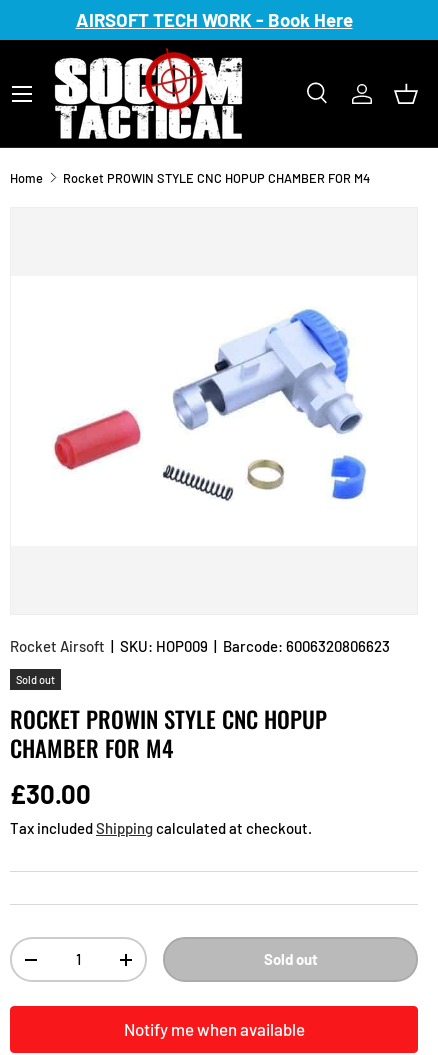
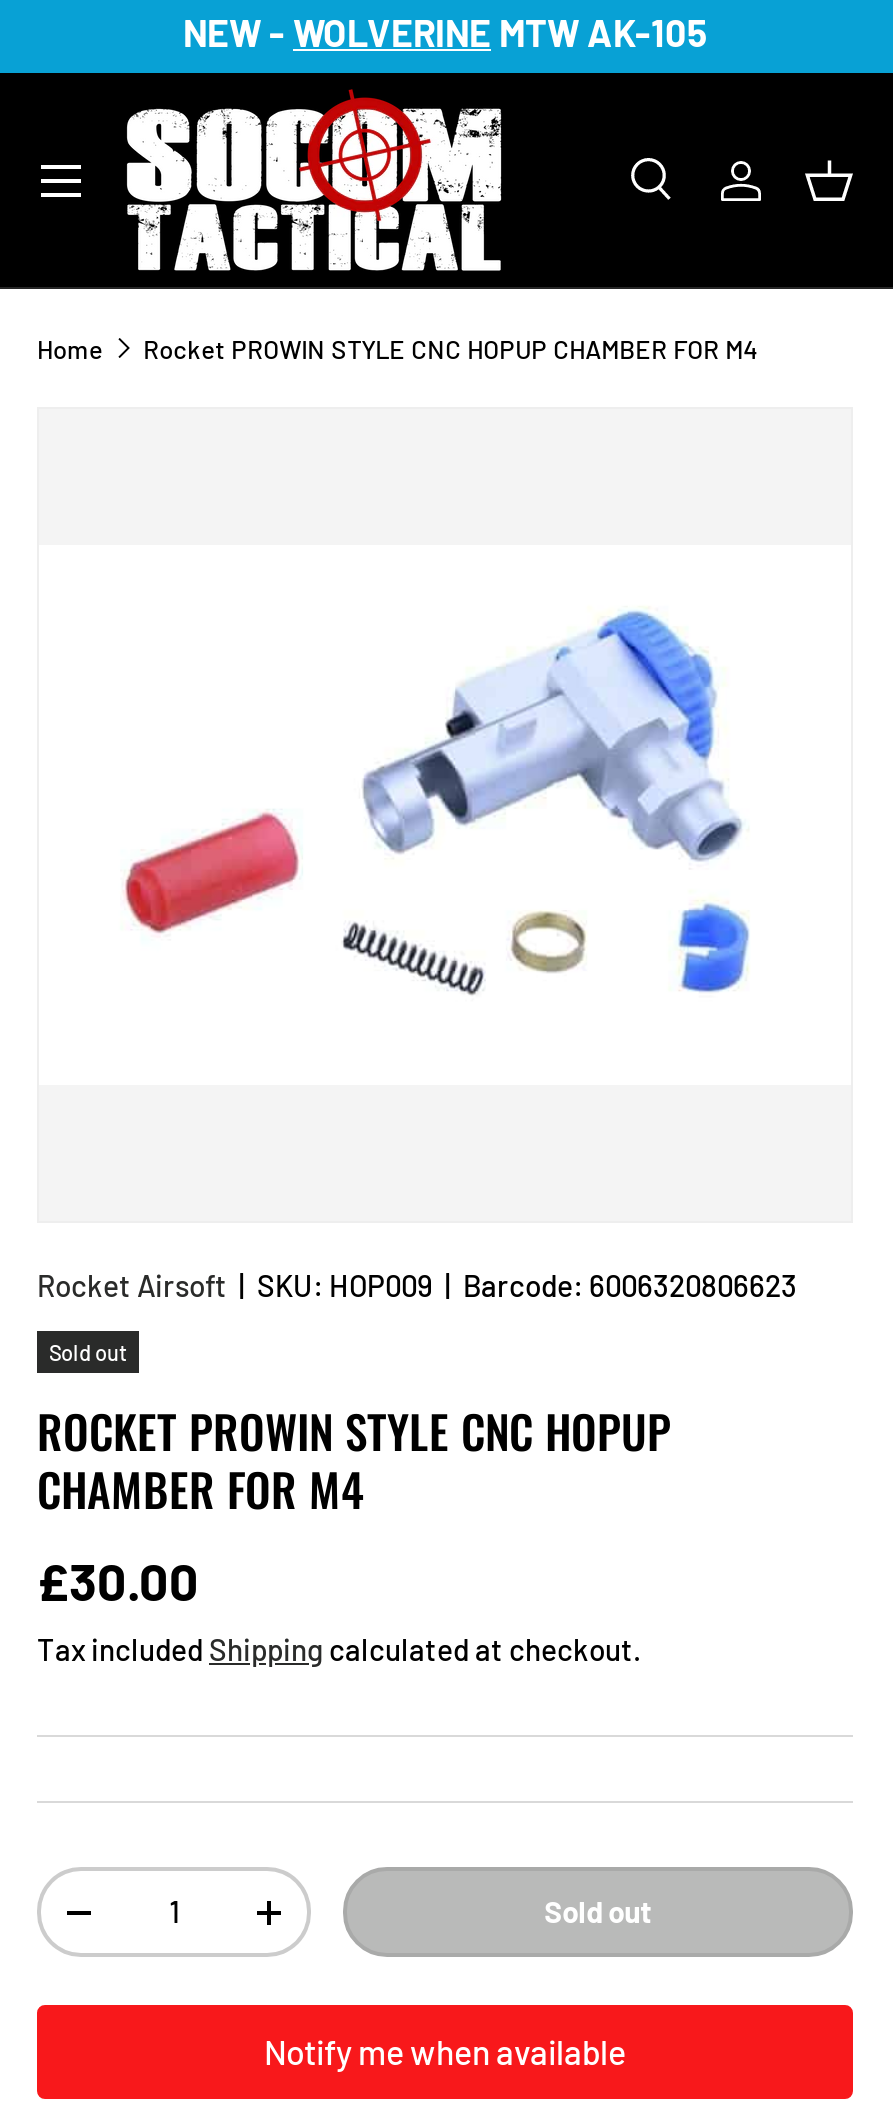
- AIRSOFT TECH WORK - Book Here
+ NEW - WOLVERINE MTW AK-105
